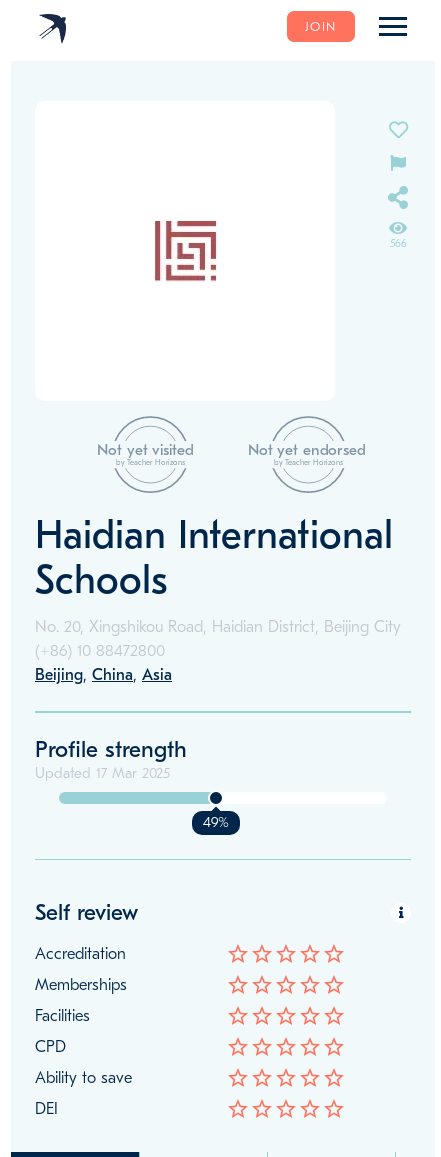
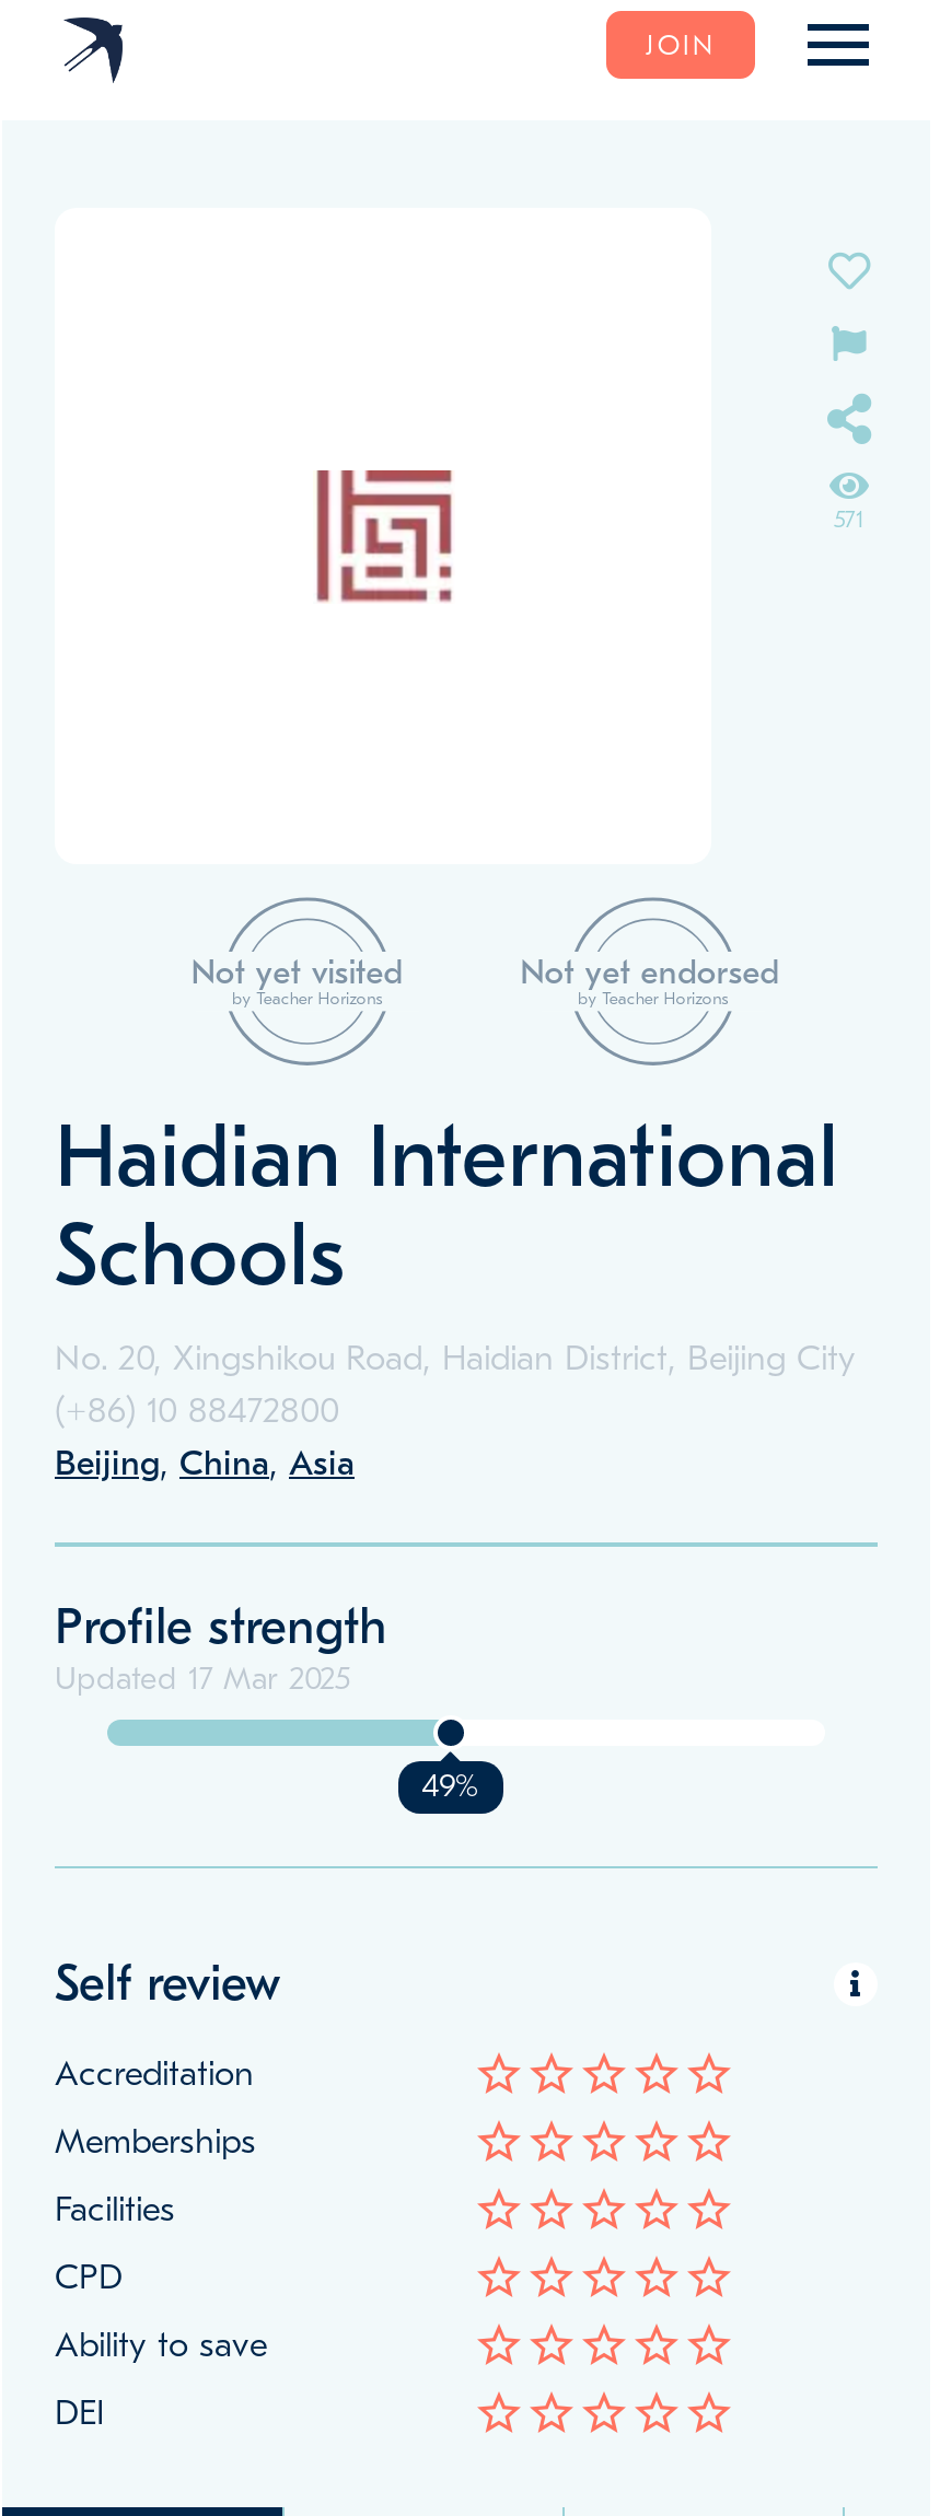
- 566
+ 571
